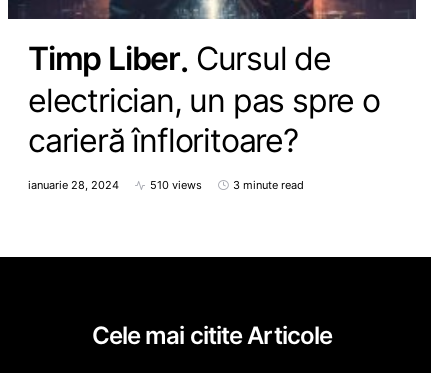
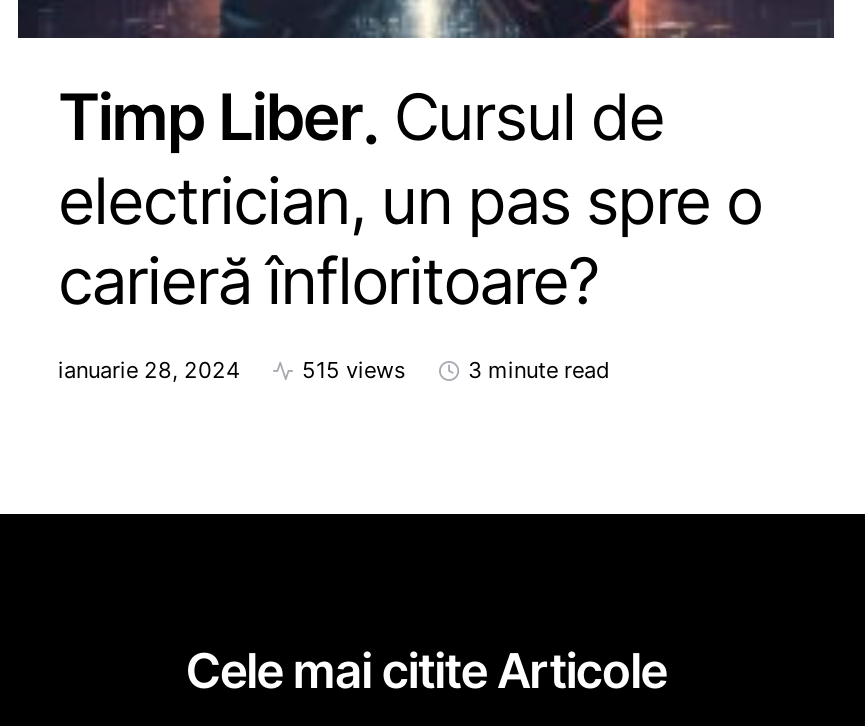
- 510 views
+ 515 views
